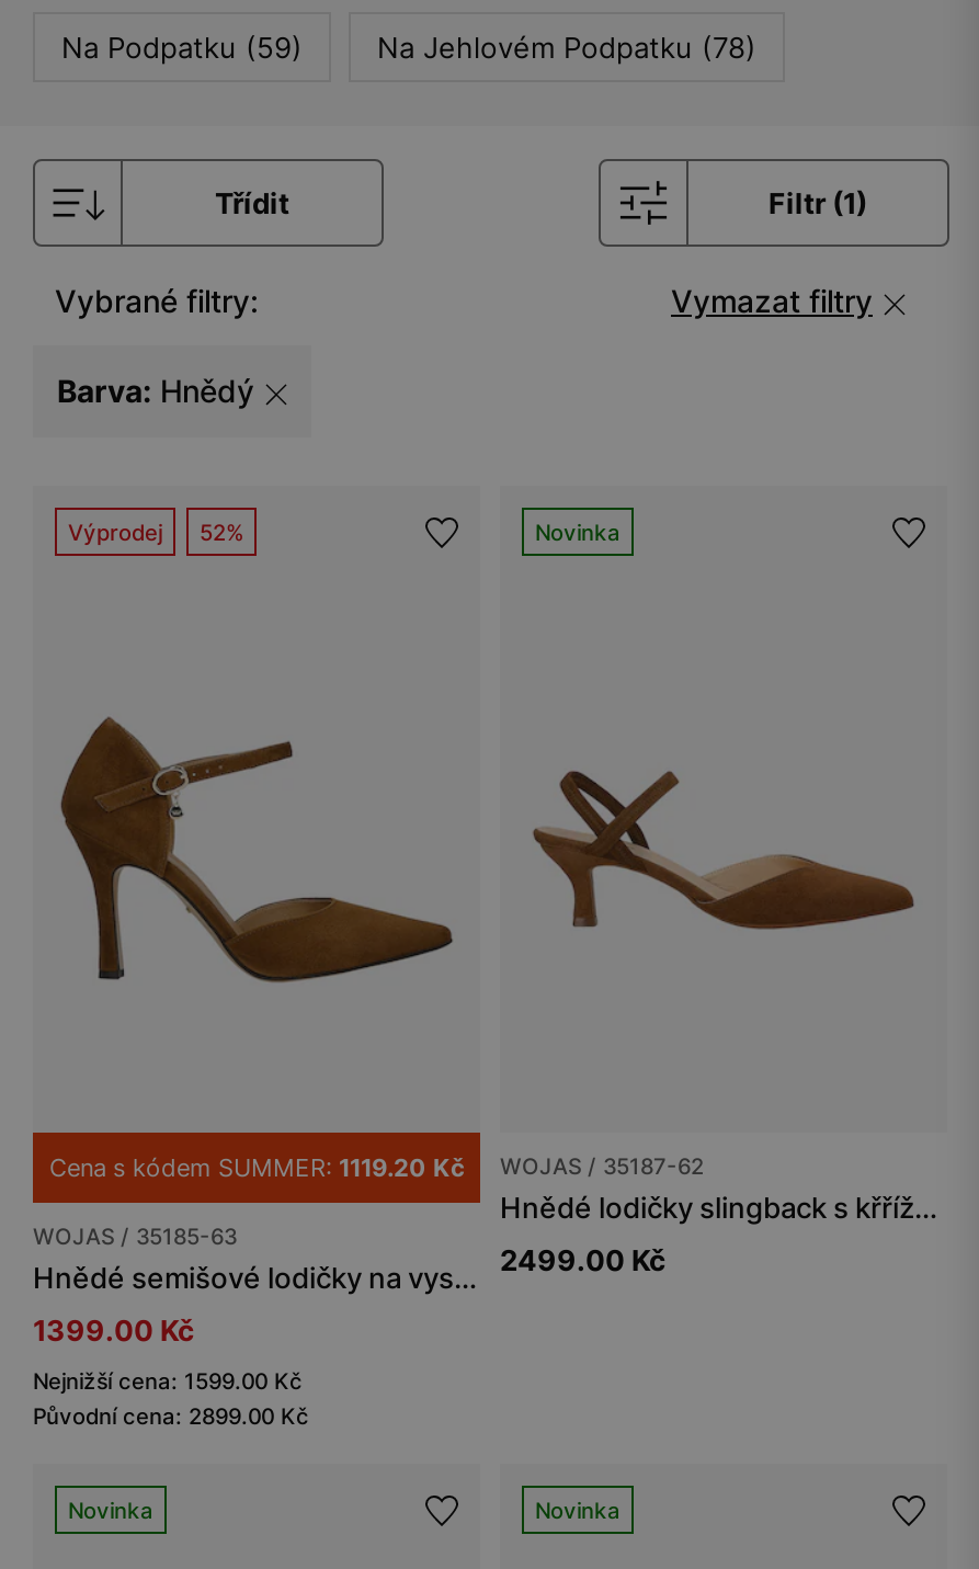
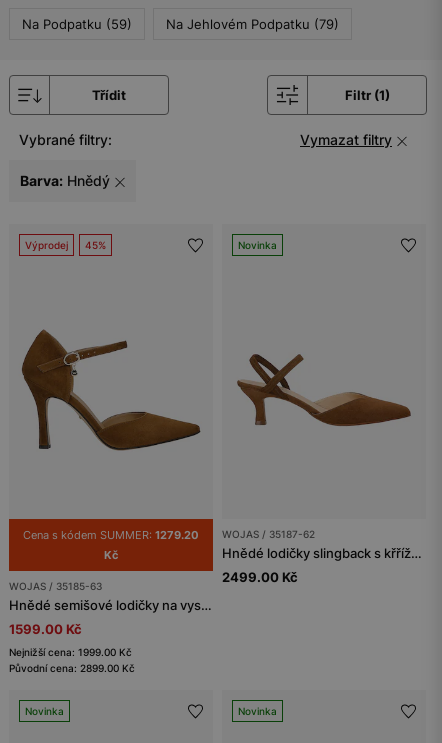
- Na Jehlovém Podpatku (78)
+ Na Jehlovém Podpatku (79)

- Výprodej 52%
+ Výprodej 45%

- Cena s kódem SUMMER: 1119.20 Kč
+ Cena s kódem SUMMER: 1279.20
+ Kč

- 1399.00 Kč
+ 1599.00 Kč

- Nejnižší cena: 1599.00 Kč
+ Nejnižší cena: 1999.00 Kč
